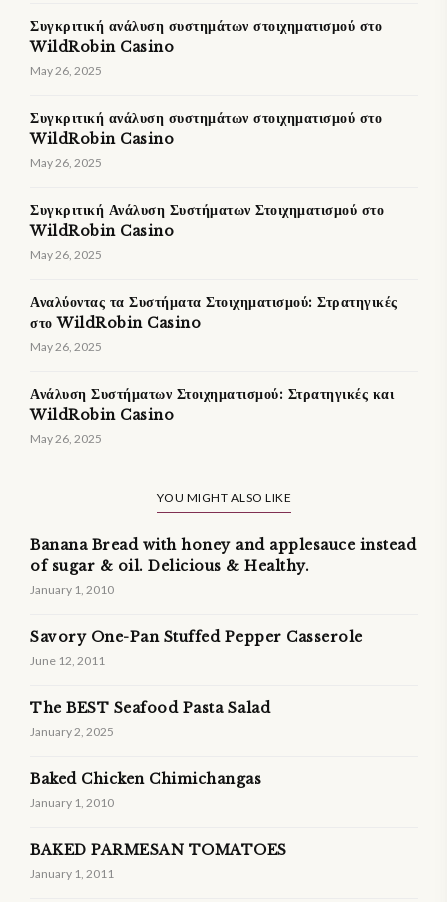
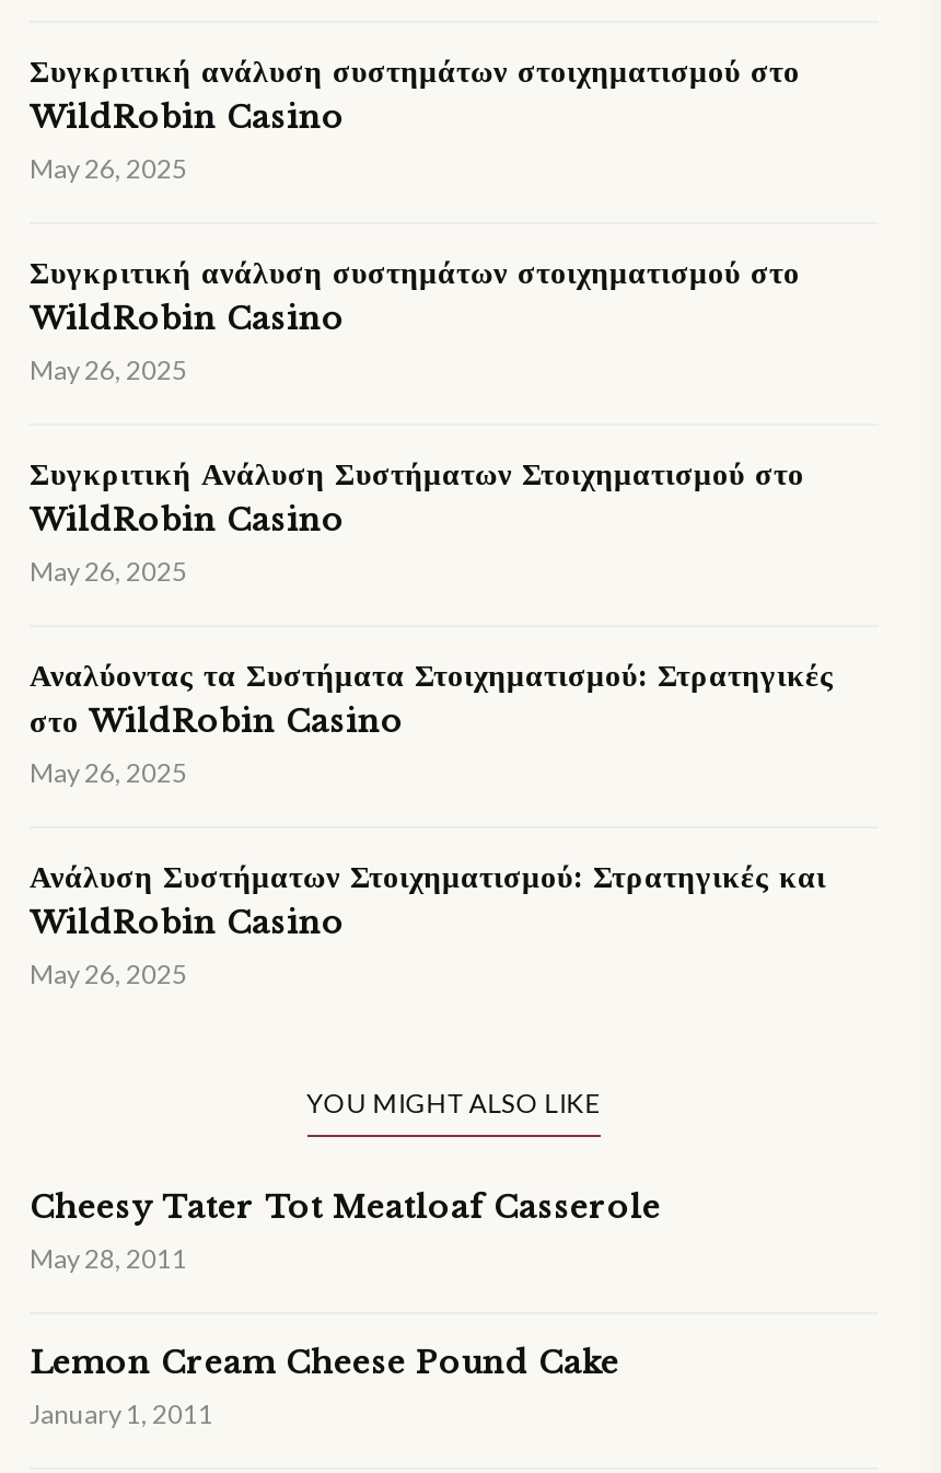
- Banana Bread with honey and applesauce instead
- of sugar & oil. Delicious & Healthy.
- January 1, 2010
- Savory One-Pan Stuffed Pepper Casserole
- June 12, 2011
- The BEST Seafood Pasta Salad
- January 2, 2025
- Baked Chicken Chimichangas
- January 1, 2010
- BAKED PARMESAN TOMATOES
+ Cheesy Tater Tot Meatloaf Casserole
+ May 28, 2011
+ Lemon Cream Cheese Pound Cake
